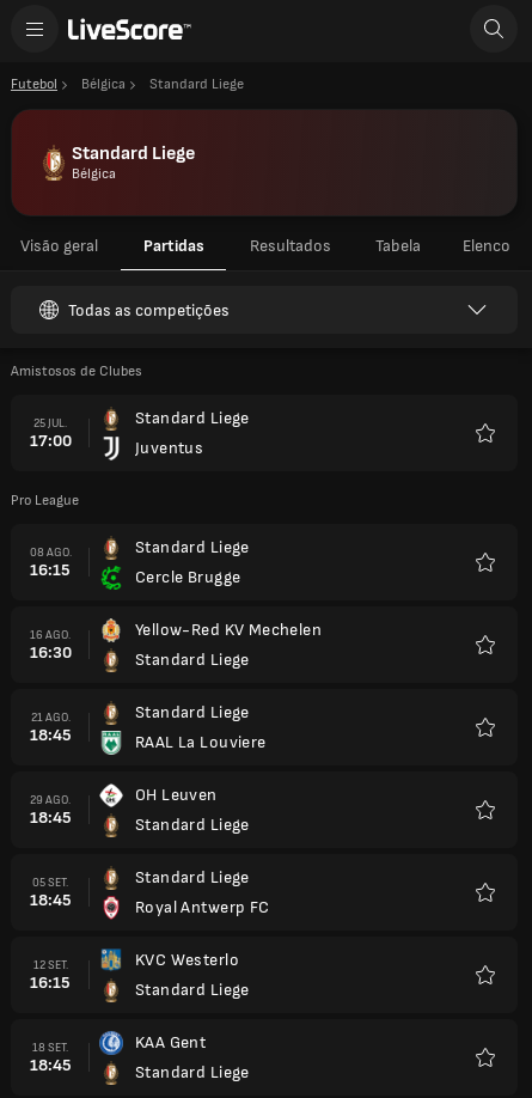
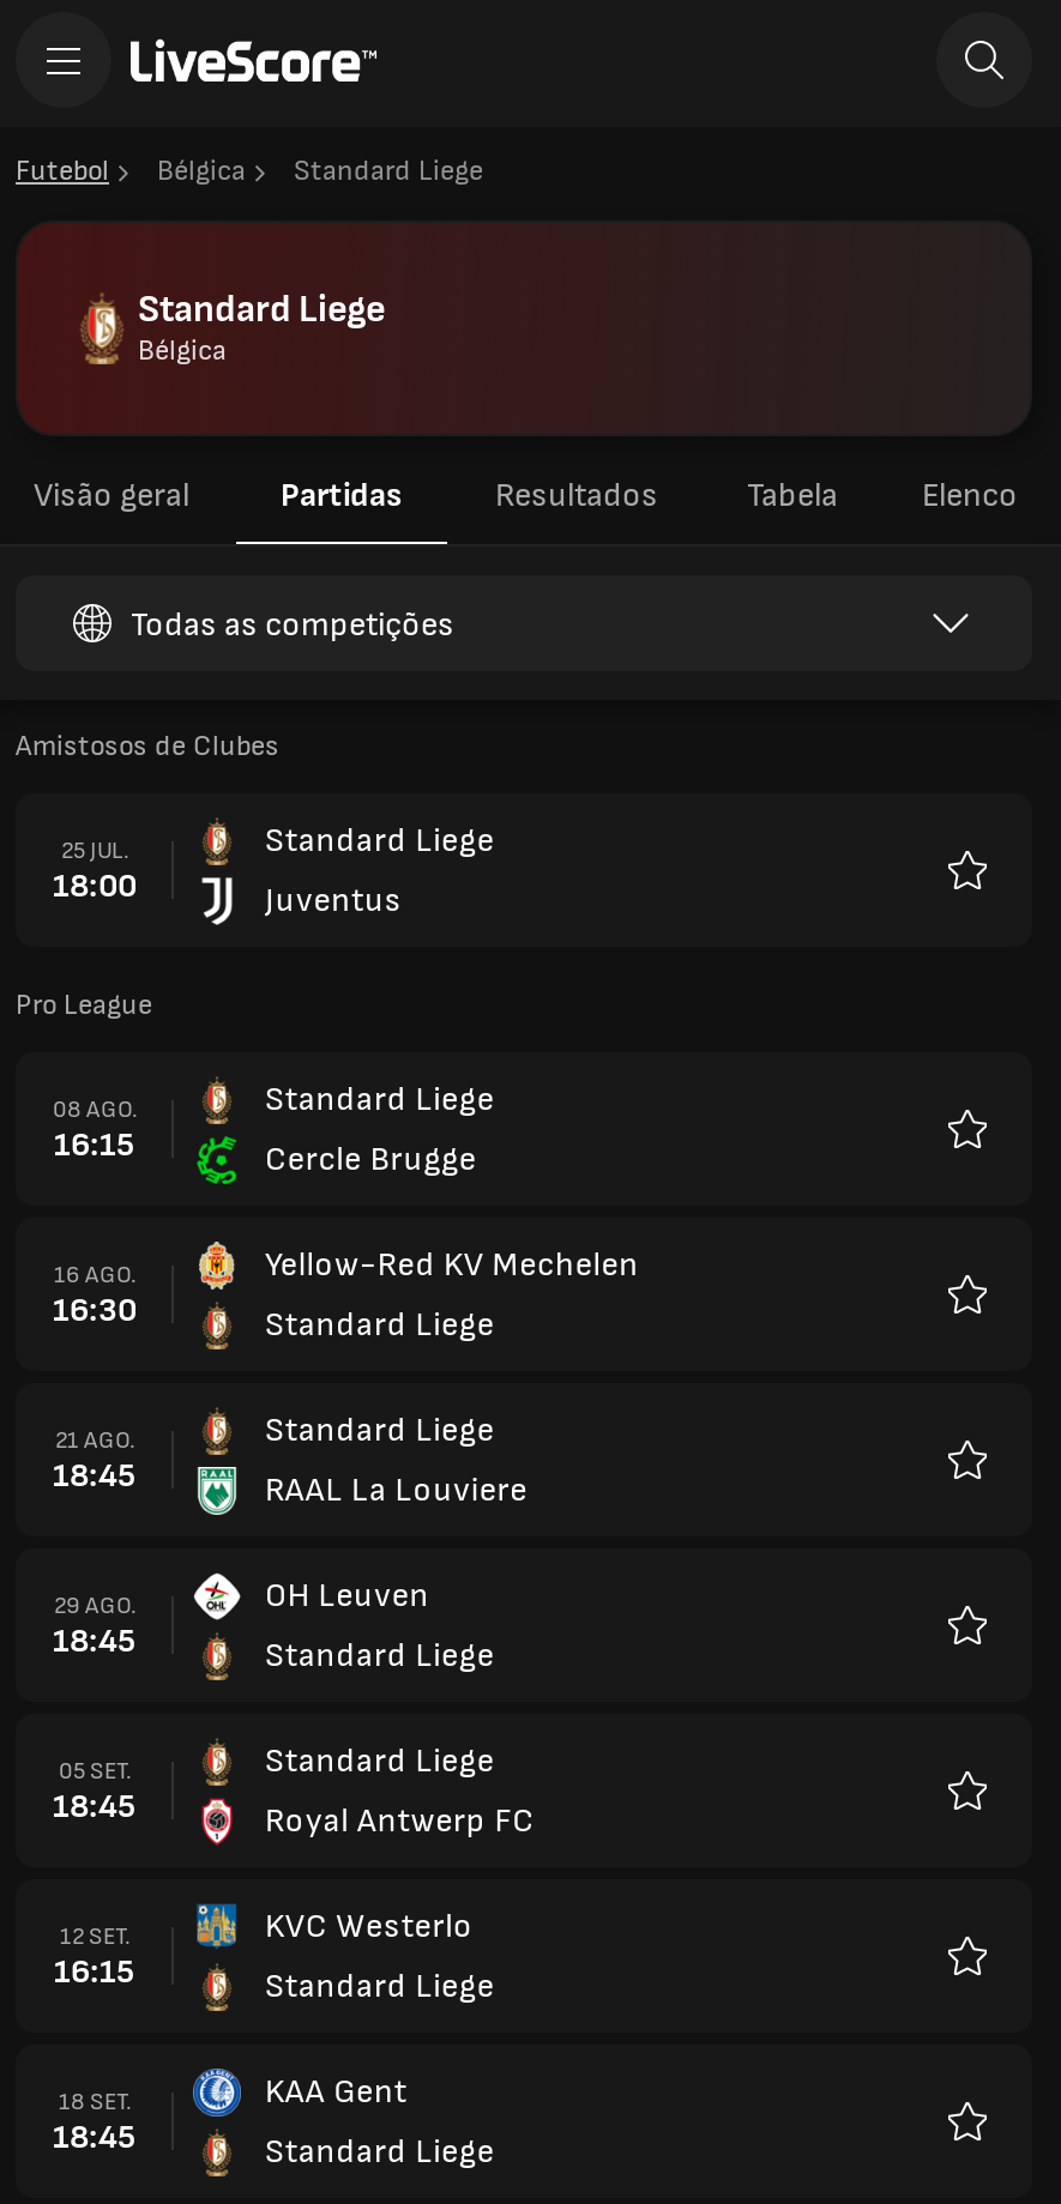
- 17:00
+ 18:00
